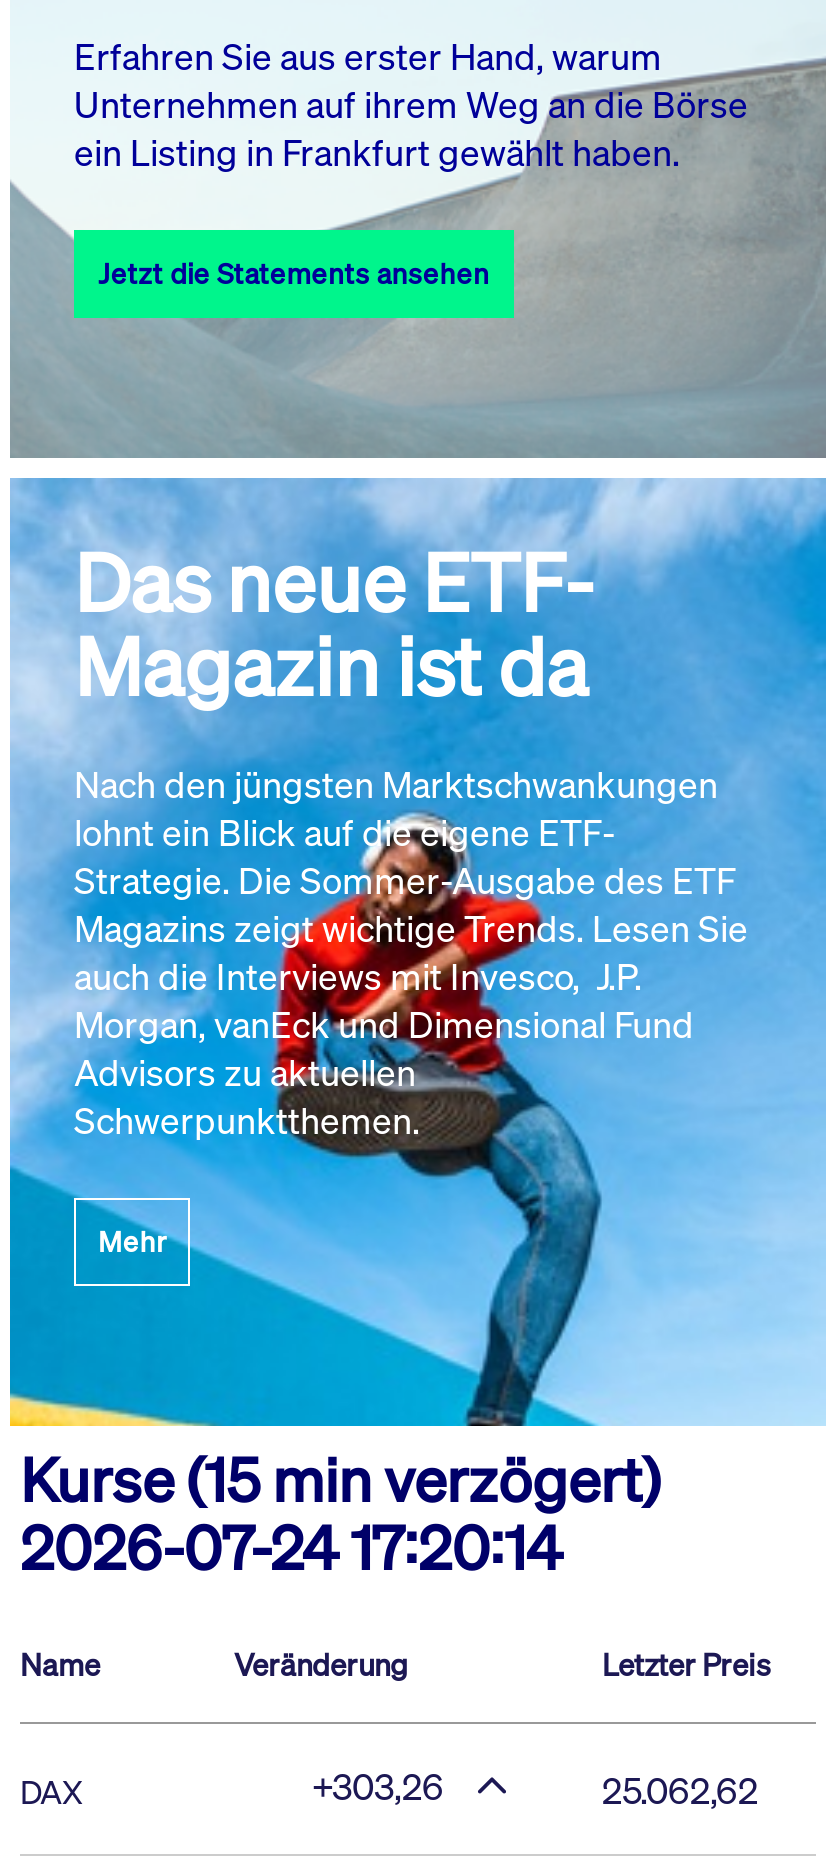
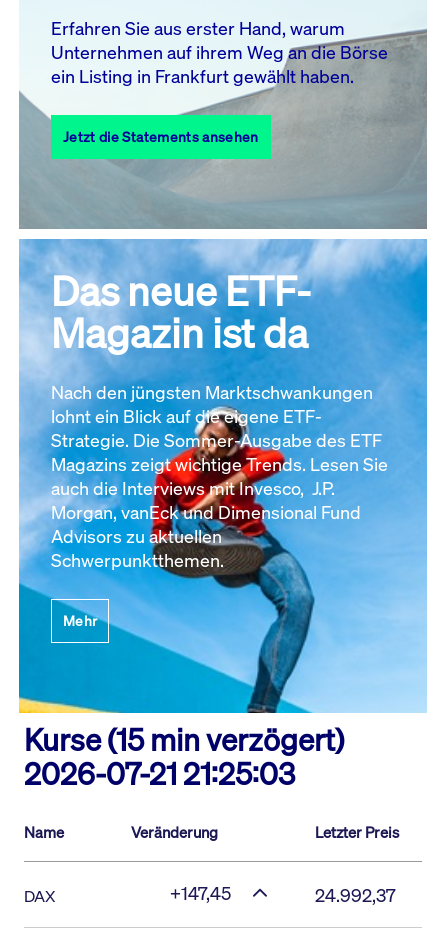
- 2026-07-24 17:20:14
+ 2026-07-21 21:25:03

- +303,26
+ +147,45

- 25.062,62
+ 24.992,37
